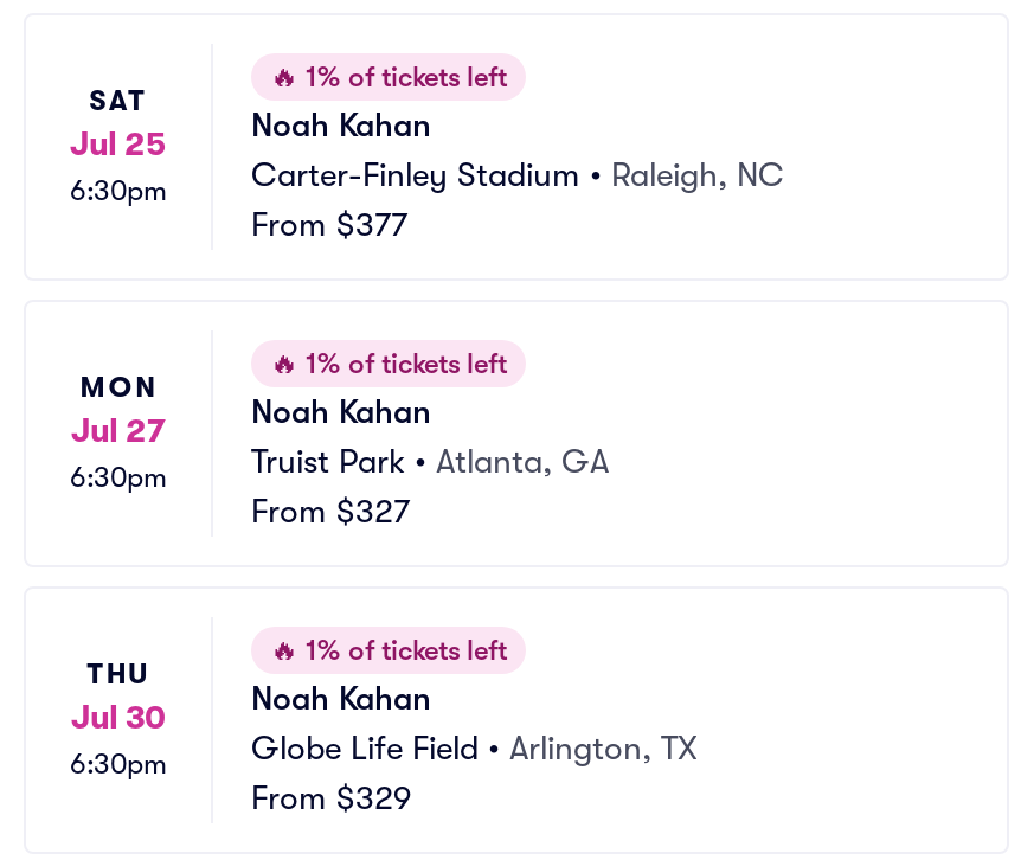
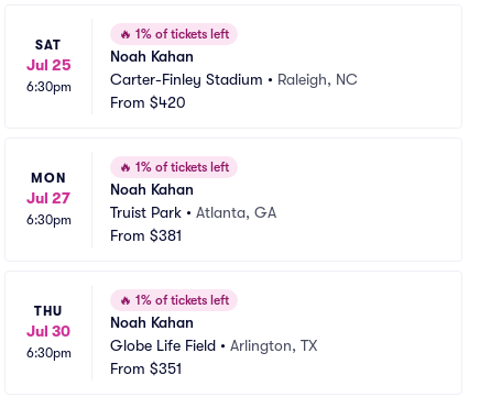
- From $377
+ From $420

- From $327
+ From $381

- From $329
+ From $351
